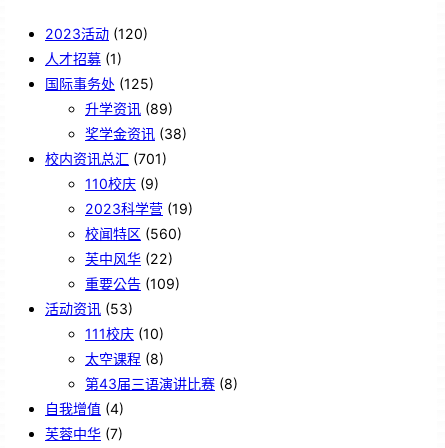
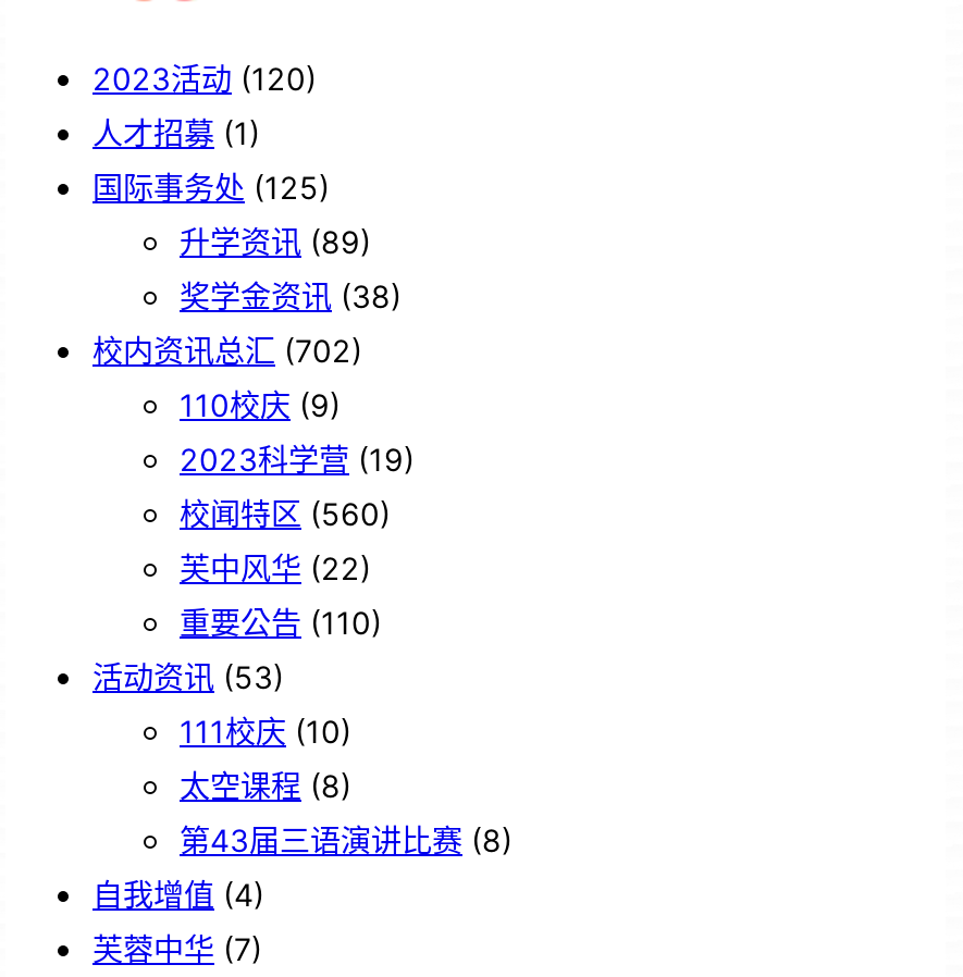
- 校内资讯总汇(701)
+ 校内资讯总汇(702)

- 重要公告(109)
+ 重要公告(110)
